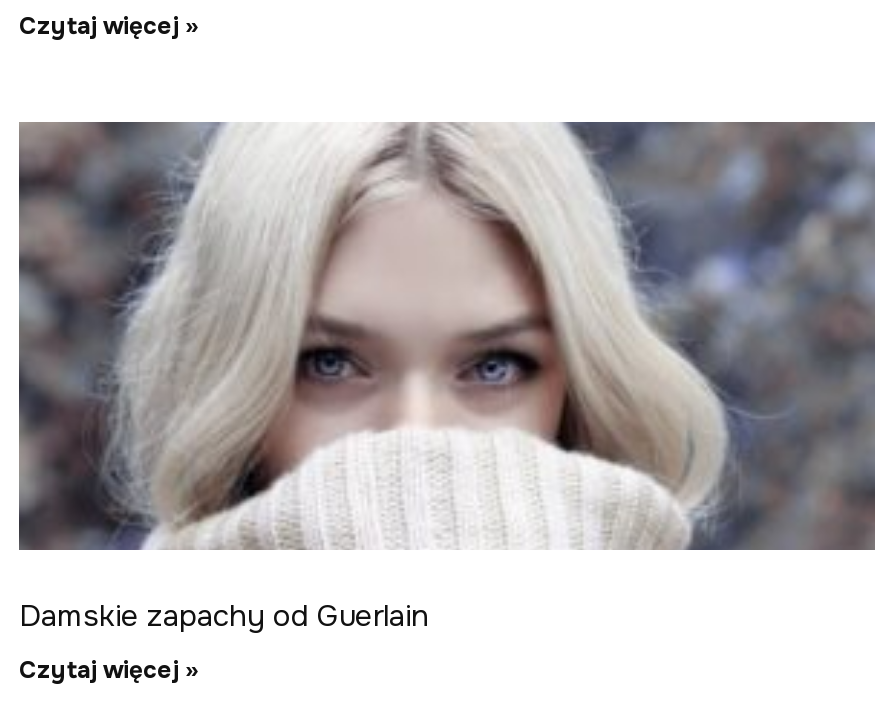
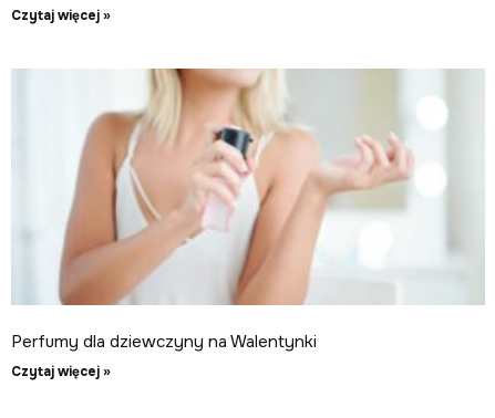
- [image]
- Damskie zapachy od Guerlain
+ [image]
+ Perfumy dla dziewczyny na Walentynki
